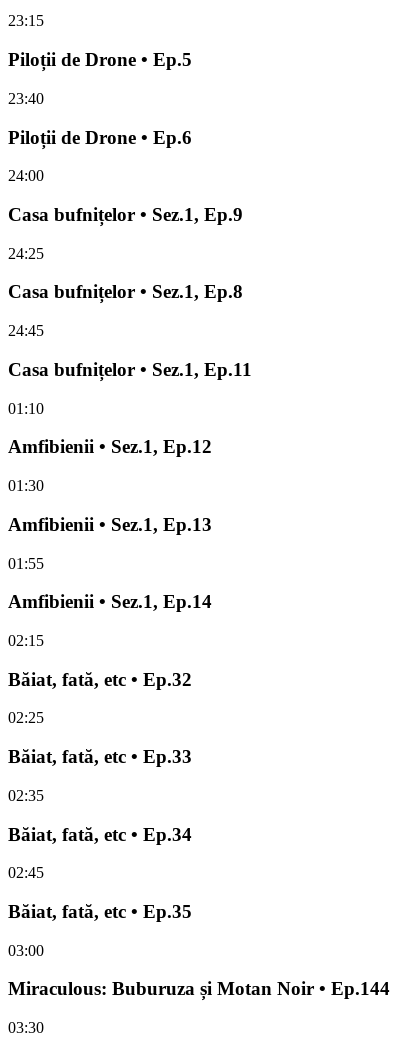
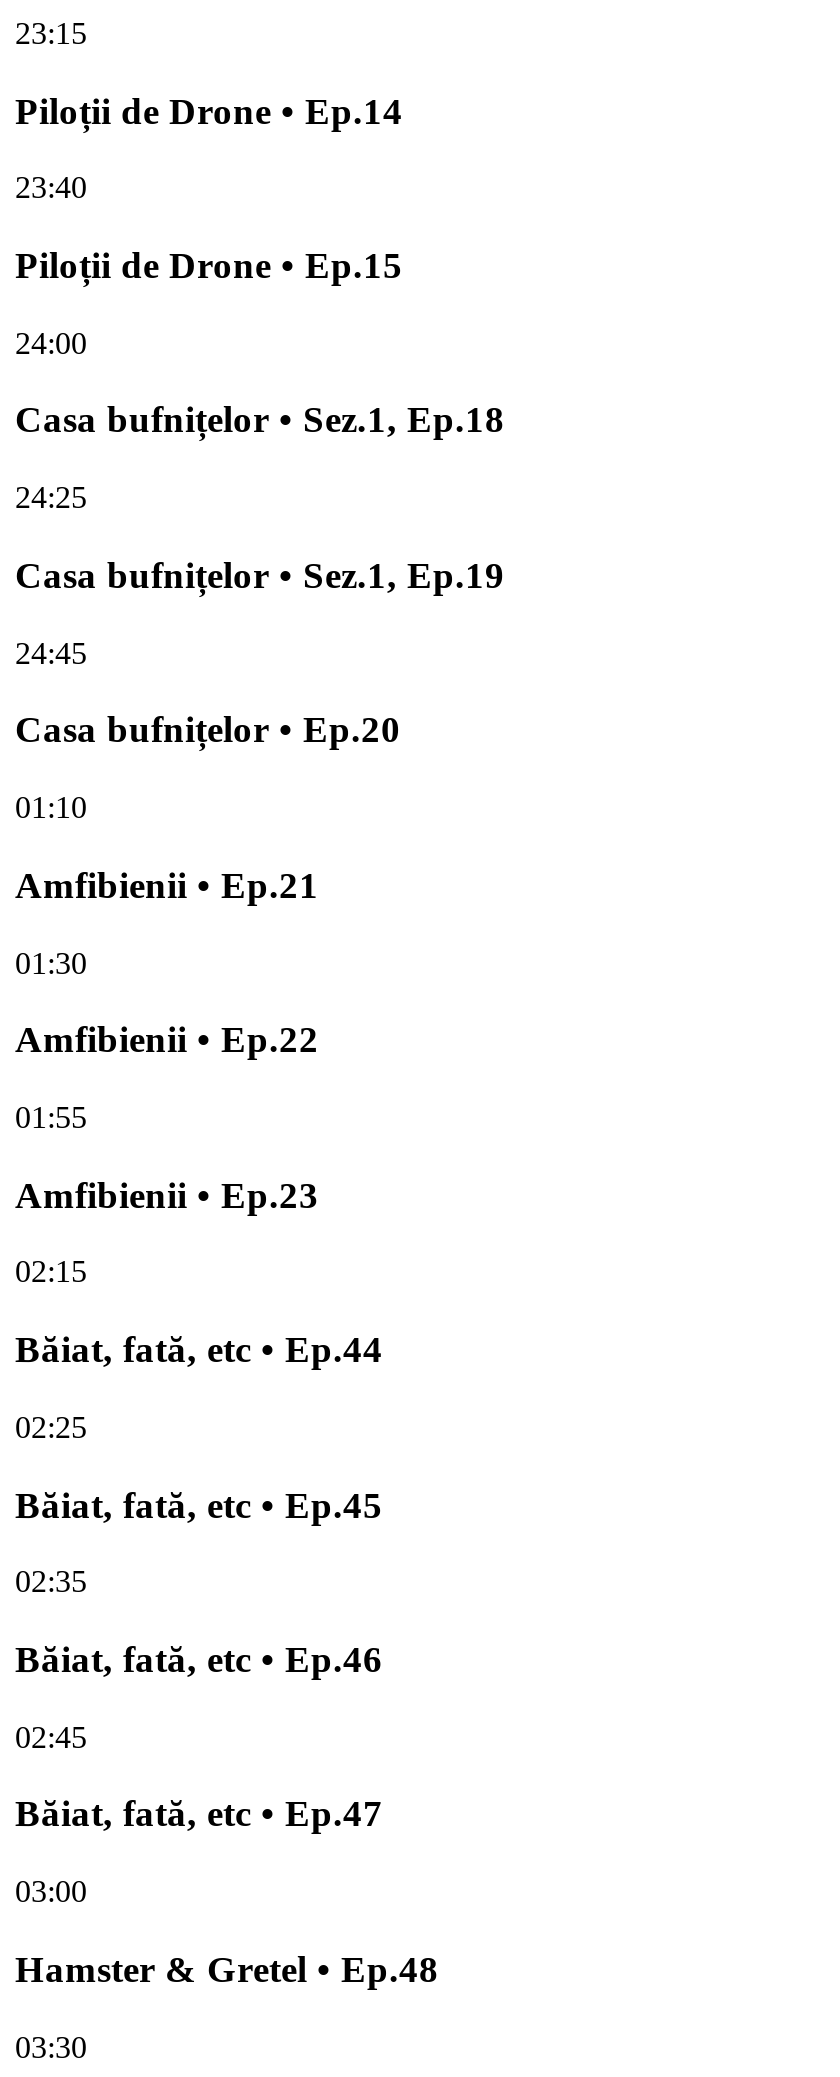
- Piloții de Drone • Ep.5
+ Piloții de Drone • Ep.14

- Piloții de Drone • Ep.6
+ Piloții de Drone • Ep.15

- Casa bufnițelor • Sez.1, Ep.9
+ Casa bufnițelor • Sez.1, Ep.18

- Casa bufnițelor • Sez.1, Ep.8
+ Casa bufnițelor • Sez.1, Ep.19

- Casa bufnițelor • Sez.1, Ep.11
+ Casa bufnițelor • Ep.20

- Amfibienii • Sez.1, Ep.12
+ Amfibienii • Ep.21

- Amfibienii • Sez.1, Ep.13
+ Amfibienii • Ep.22

- Amfibienii • Sez.1, Ep.14
+ Amfibienii • Ep.23

- Băiat, fată, etc • Ep.32
+ Băiat, fată, etc • Ep.44

- Băiat, fată, etc • Ep.33
+ Băiat, fată, etc • Ep.45

- Băiat, fată, etc • Ep.34
+ Băiat, fată, etc • Ep.46

- Băiat, fată, etc • Ep.35
+ Băiat, fată, etc • Ep.47

- Miraculous: Buburuza și Motan Noir • Ep.144
+ Hamster & Gretel • Ep.48
